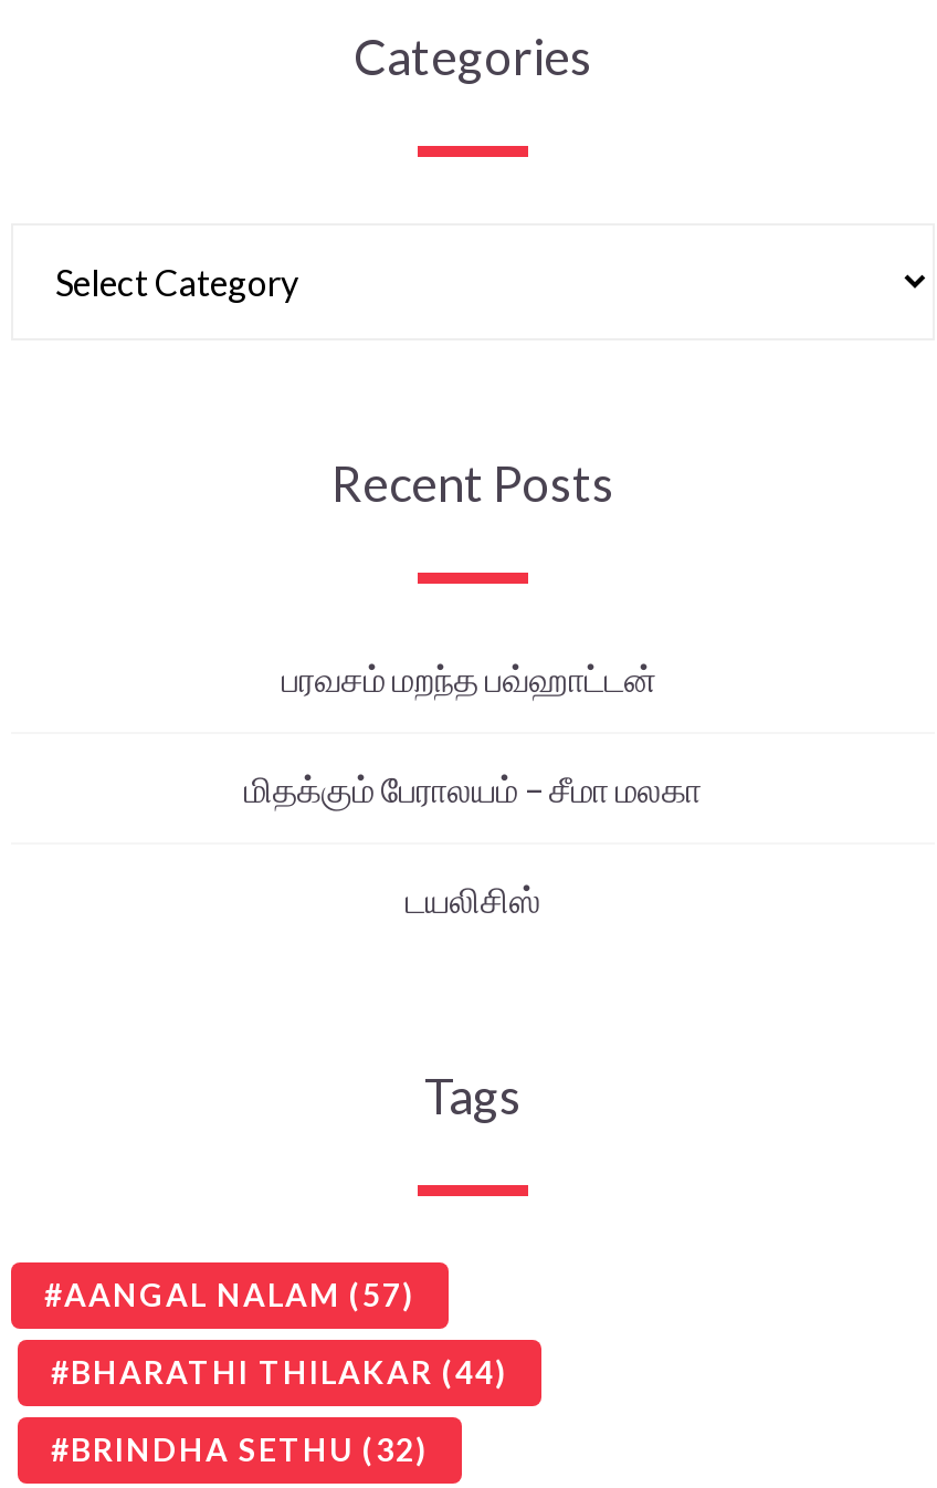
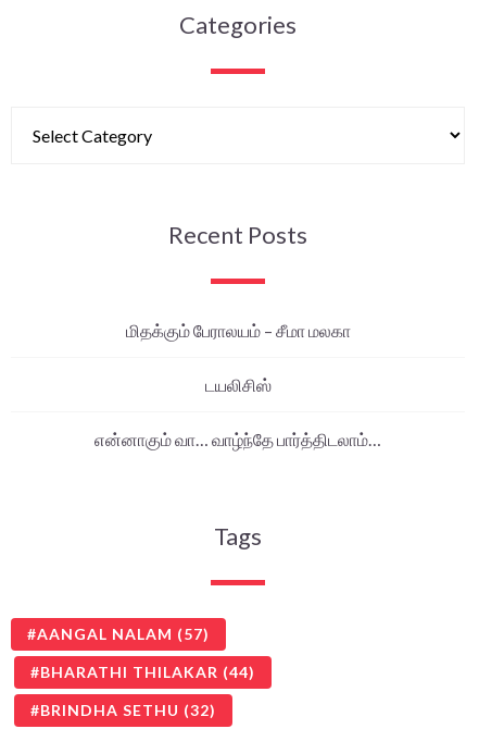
- பரவசம் மறந்த பவ்ஹாட்டன்

moved up: மிதக்கும் பேராலயம் – சீமா மலகா | டயலிசிஸ்

+ என்னாகும் வா… வாழ்ந்தே பார்த்திடலாம்…
